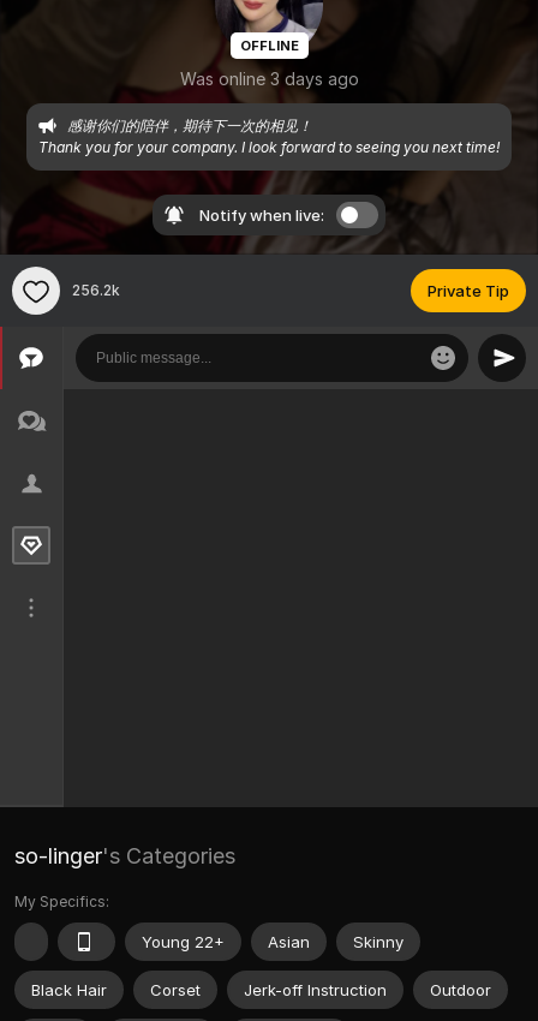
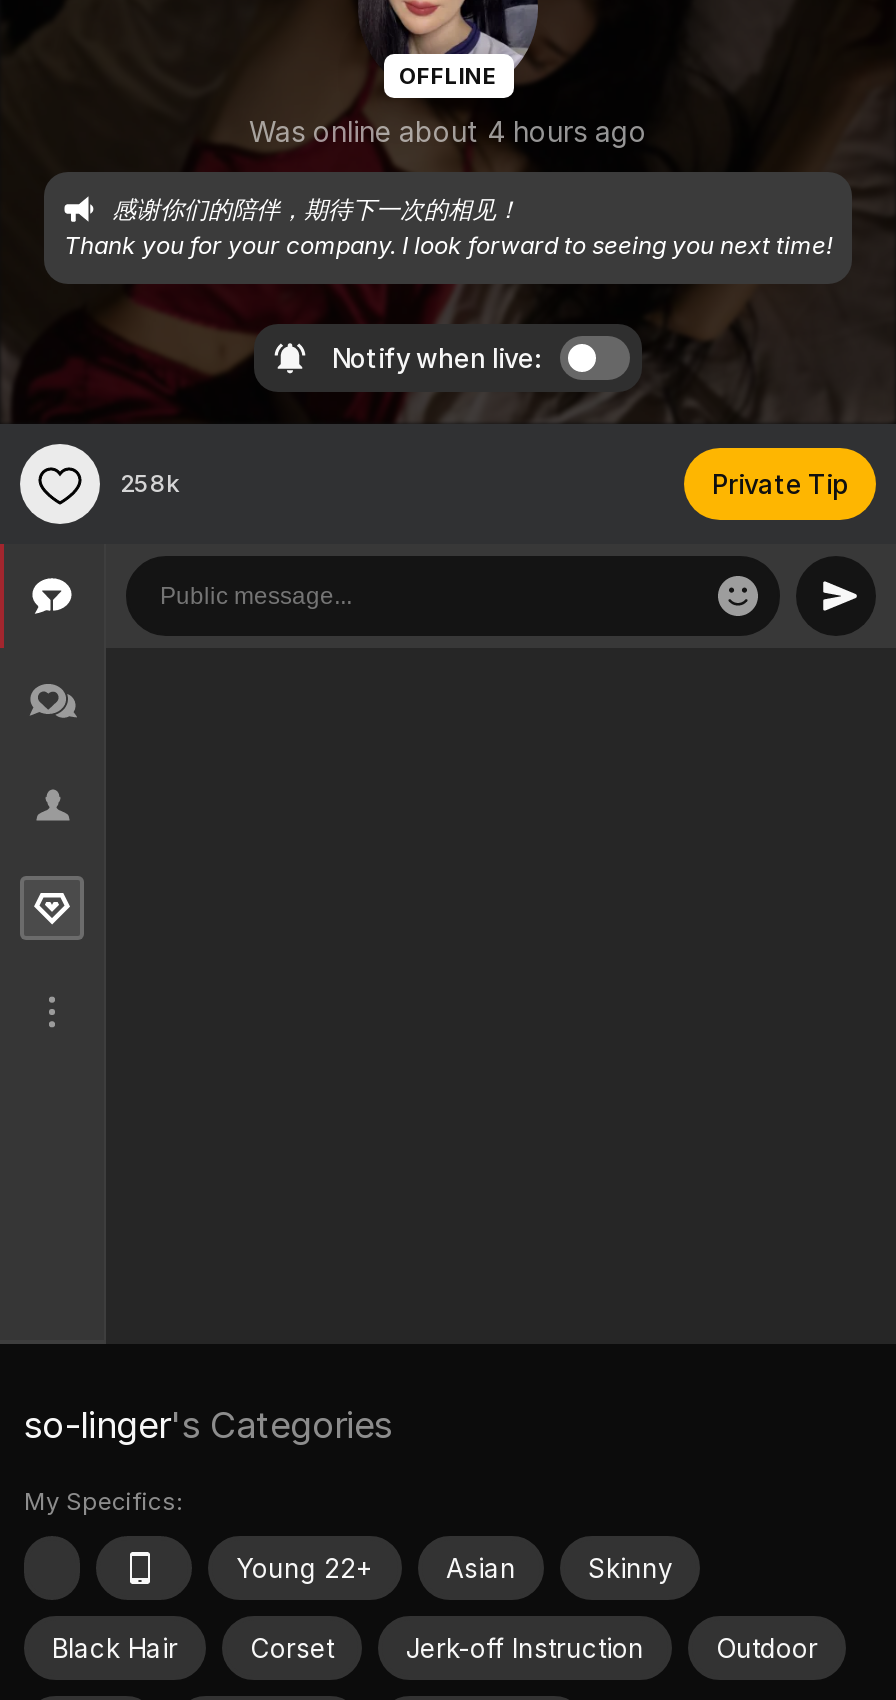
- Was online 3 days ago
+ Was online about 4 hours ago

- 256.2k
+ 258k
